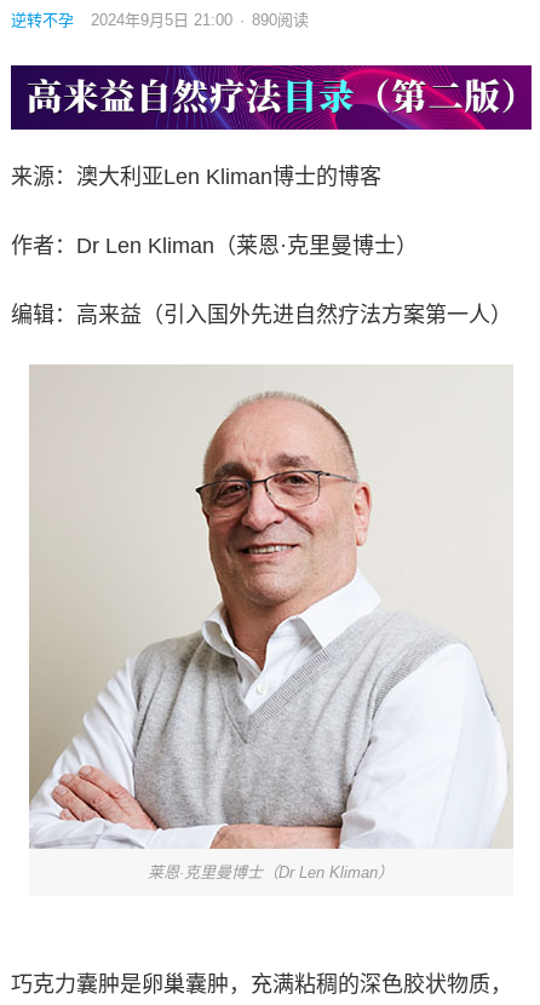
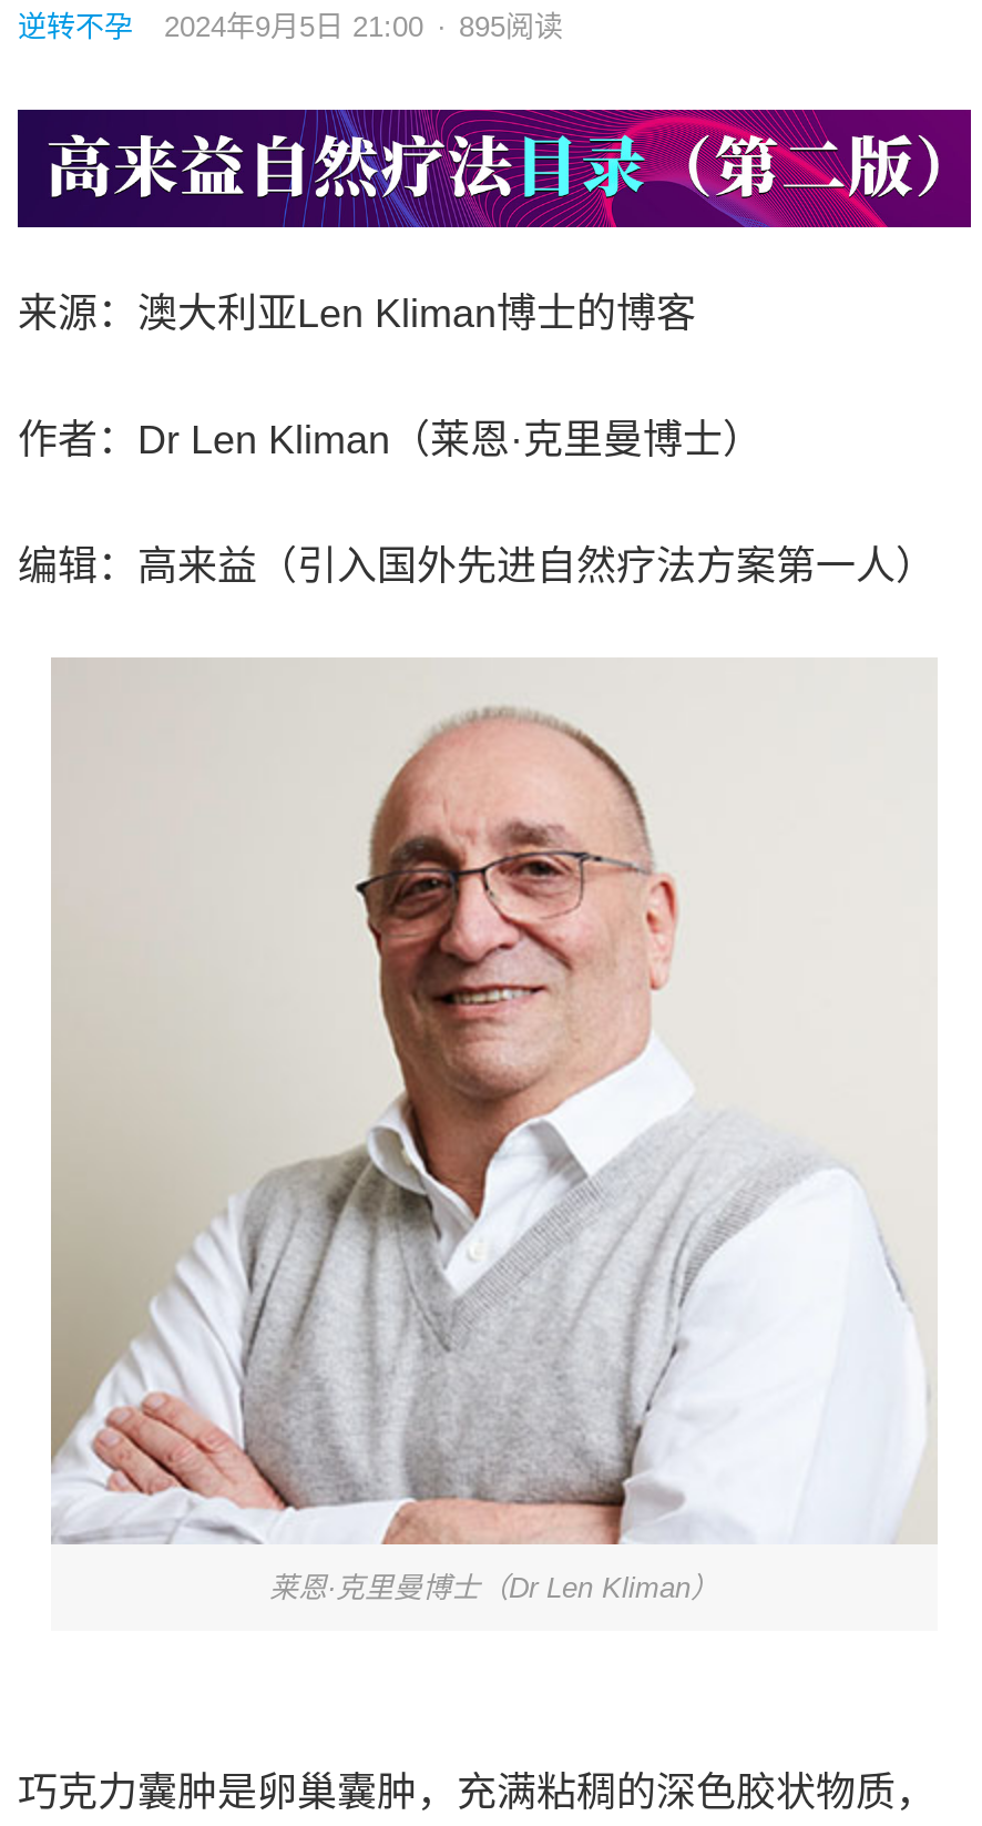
- 逆转不孕 2024年9月5日 21:00 · 890阅读
+ 逆转不孕 2024年9月5日 21:00 · 895阅读
